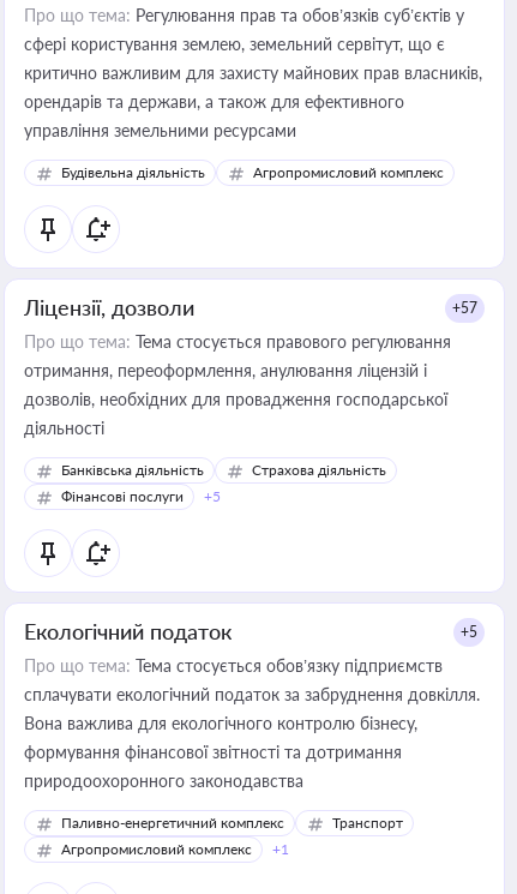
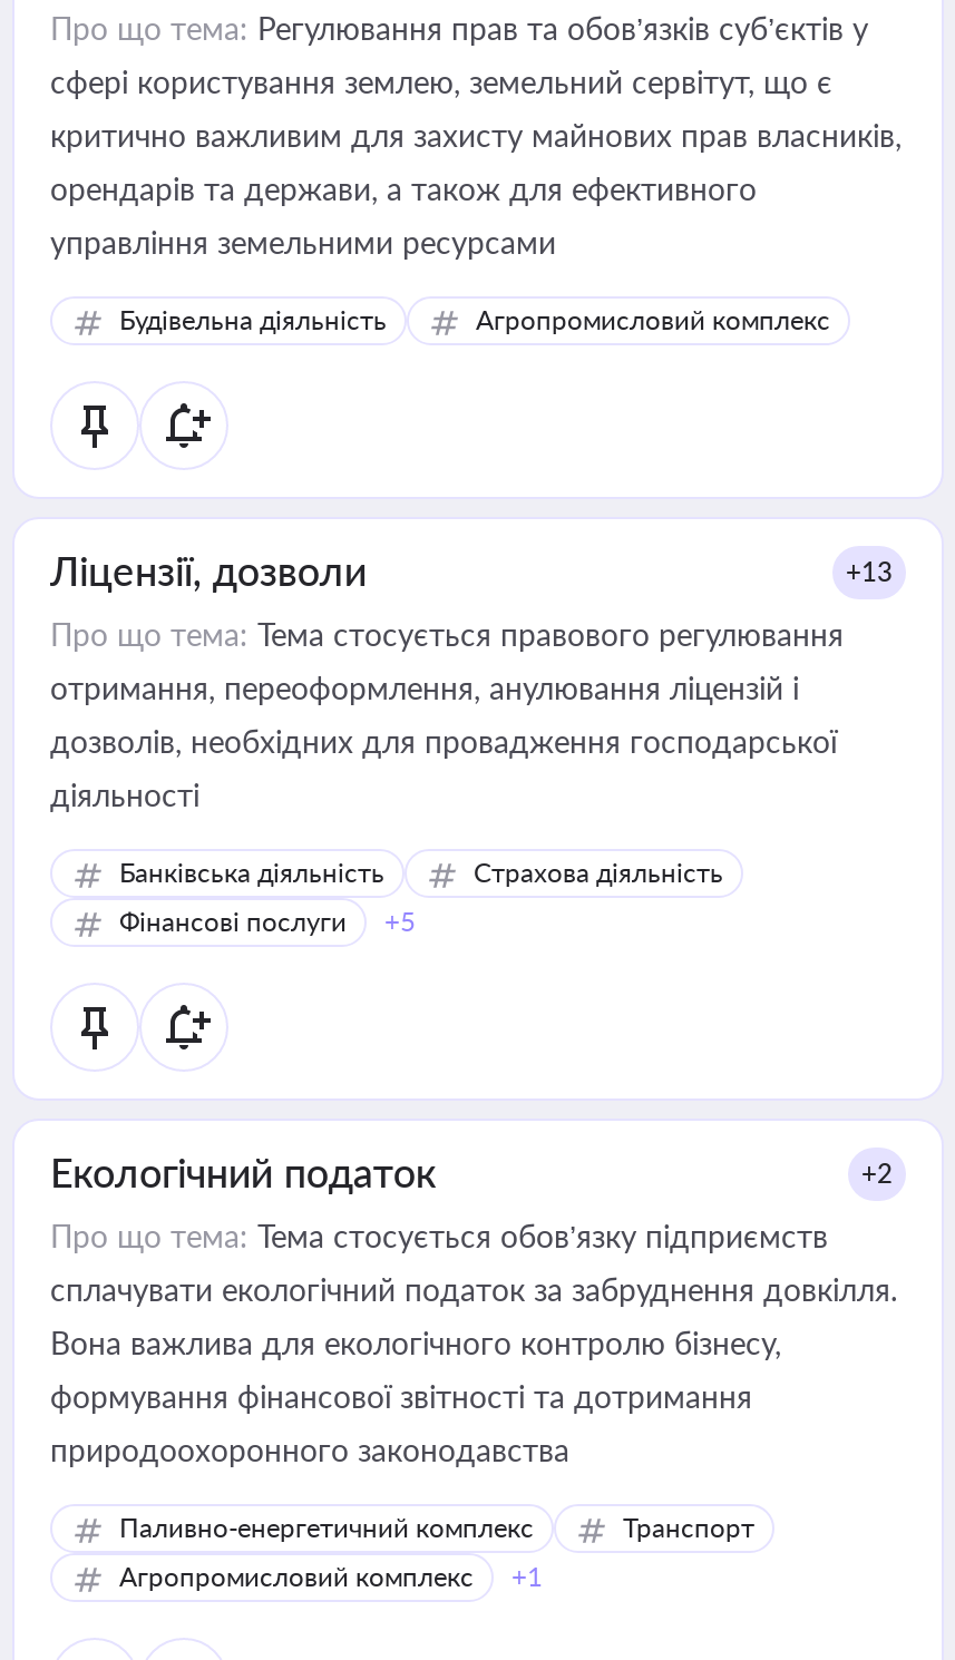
- +57
+ +13

- +5
+ +2
